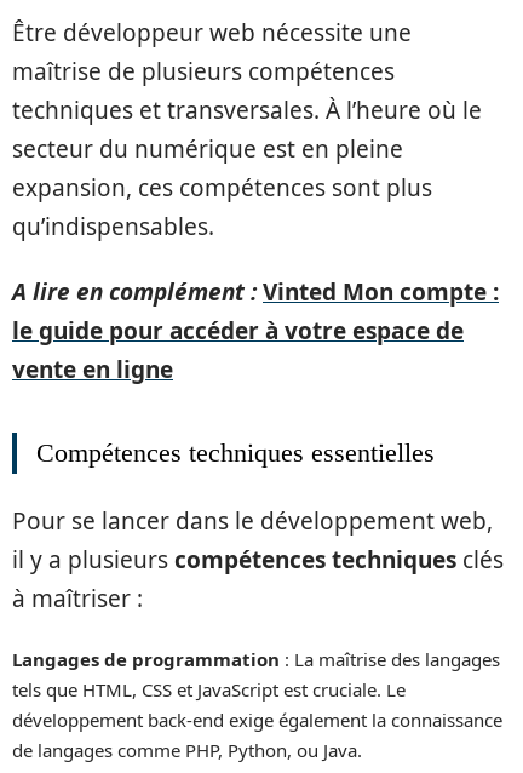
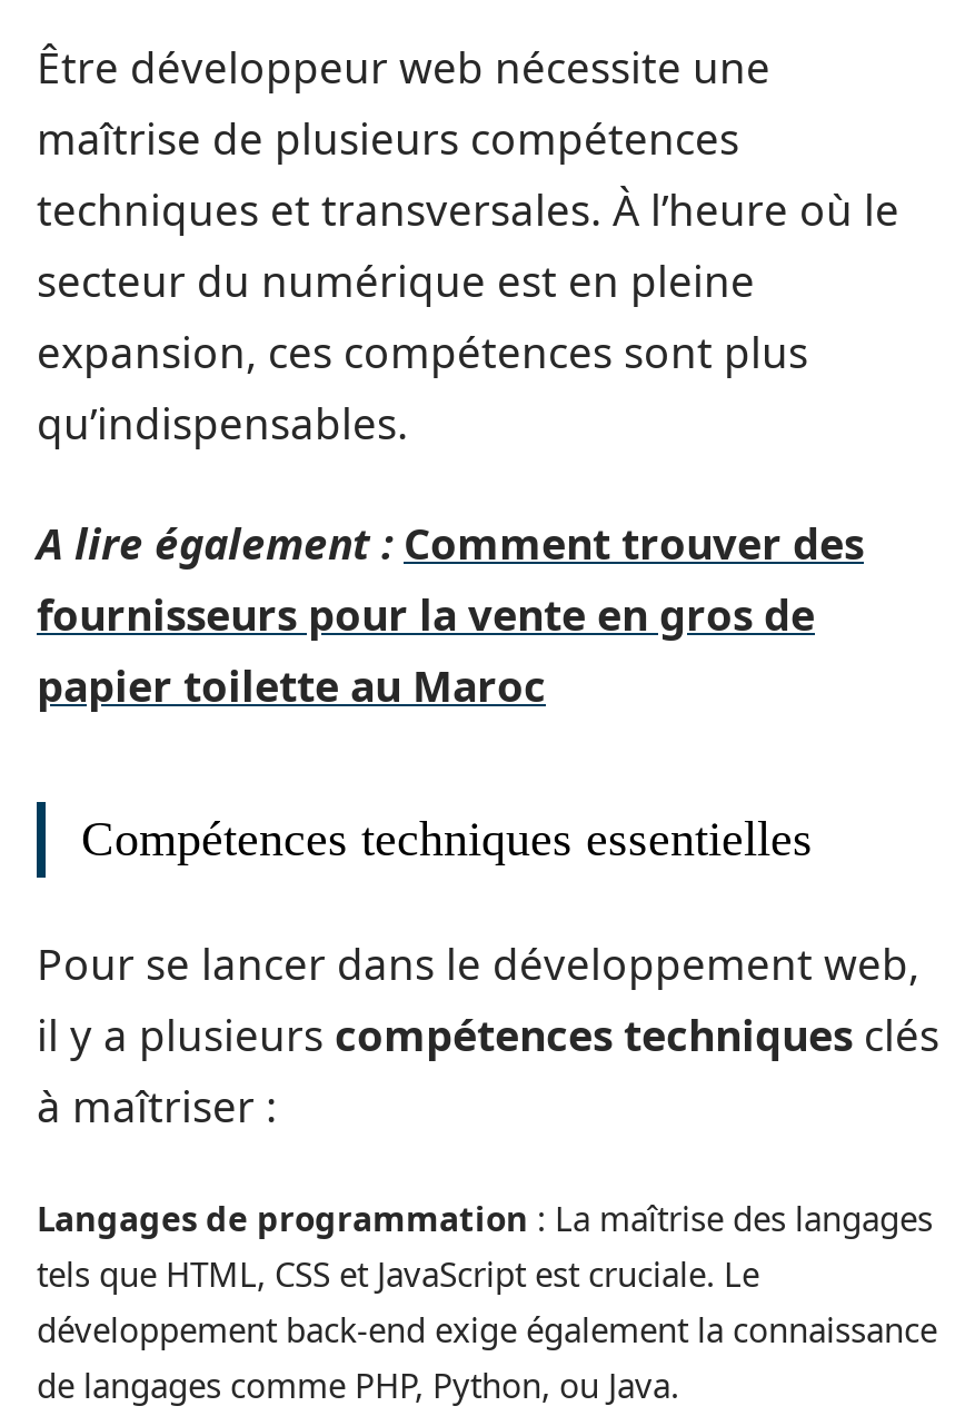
- A lire en complément : Vinted Mon compte :
- le guide pour accéder à votre espace de
- vente en ligne
+ A lire également : Comment trouver des
+ fournisseurs pour la vente en gros de
+ papier toilette au Maroc
